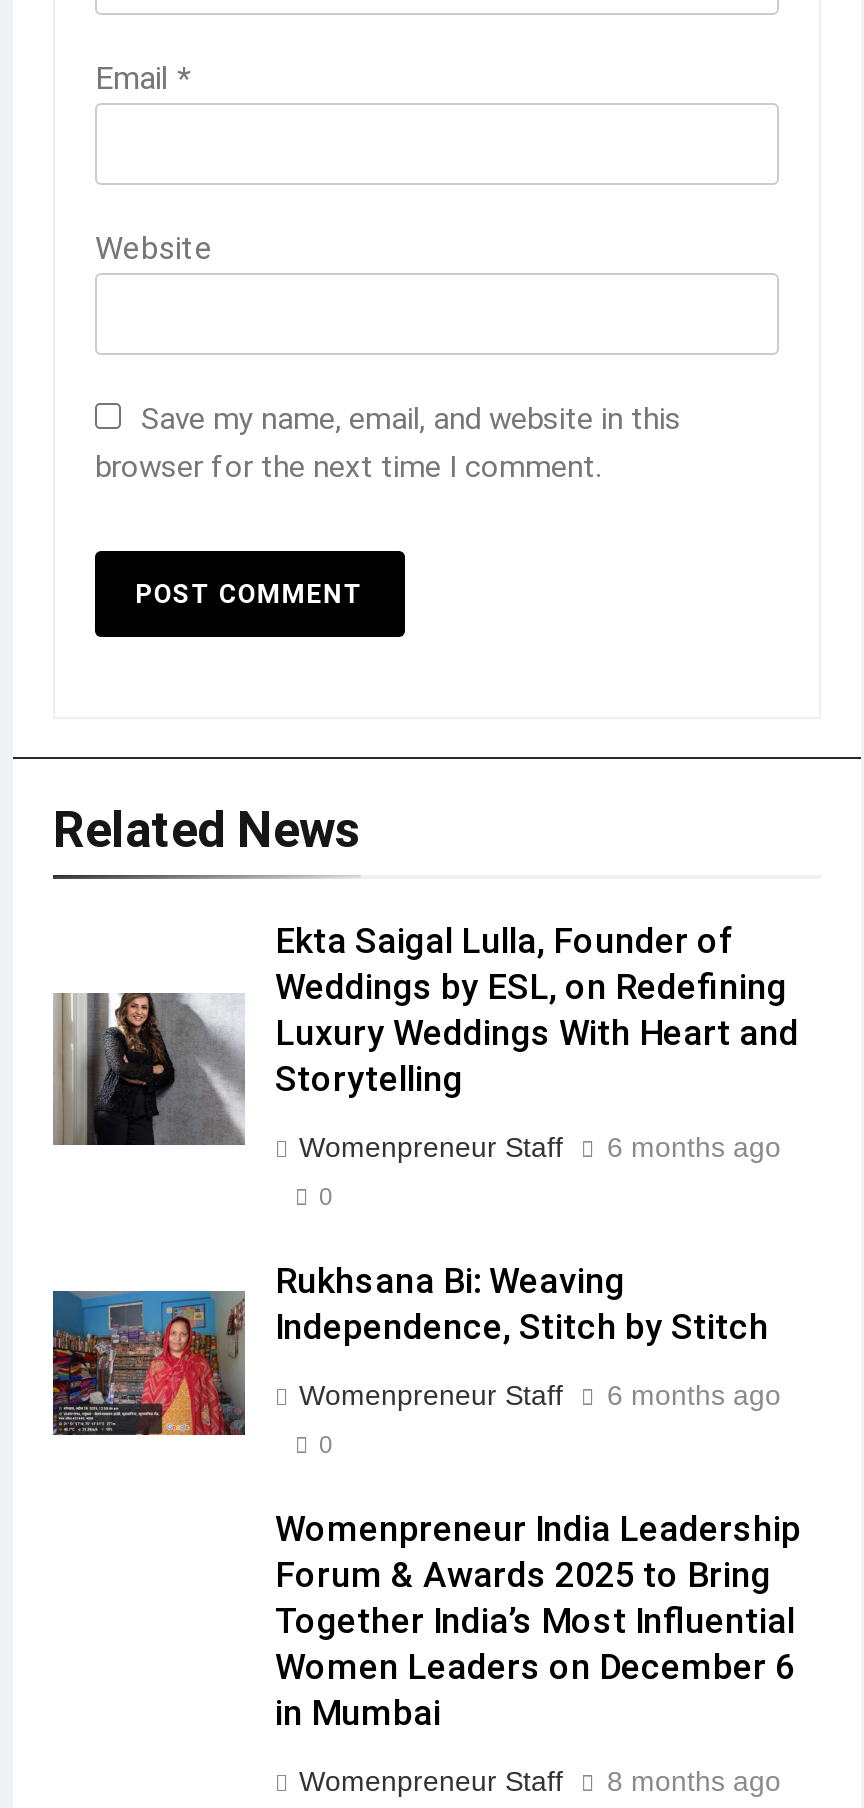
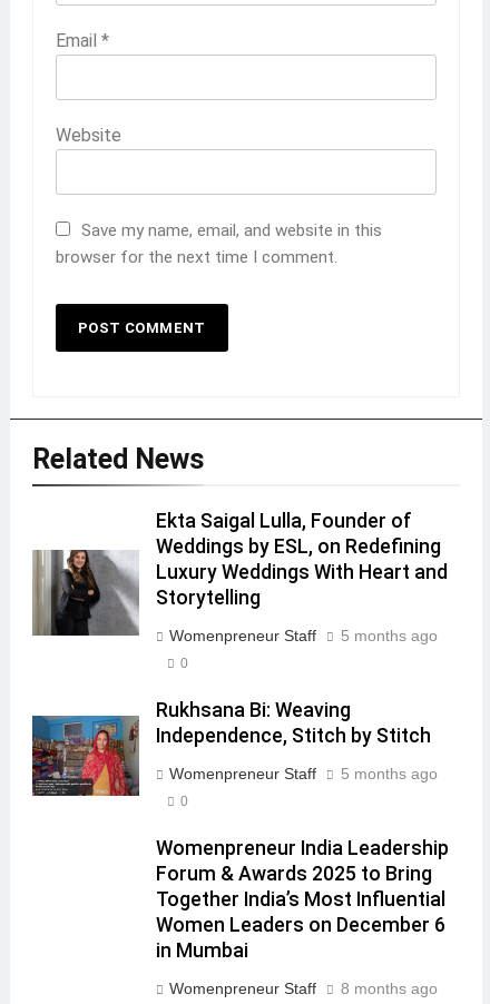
- Womenpreneur Staff 6 months ago
+ Womenpreneur Staff 5 months ago

- Womenpreneur Staff 6 months ago
+ Womenpreneur Staff 5 months ago
